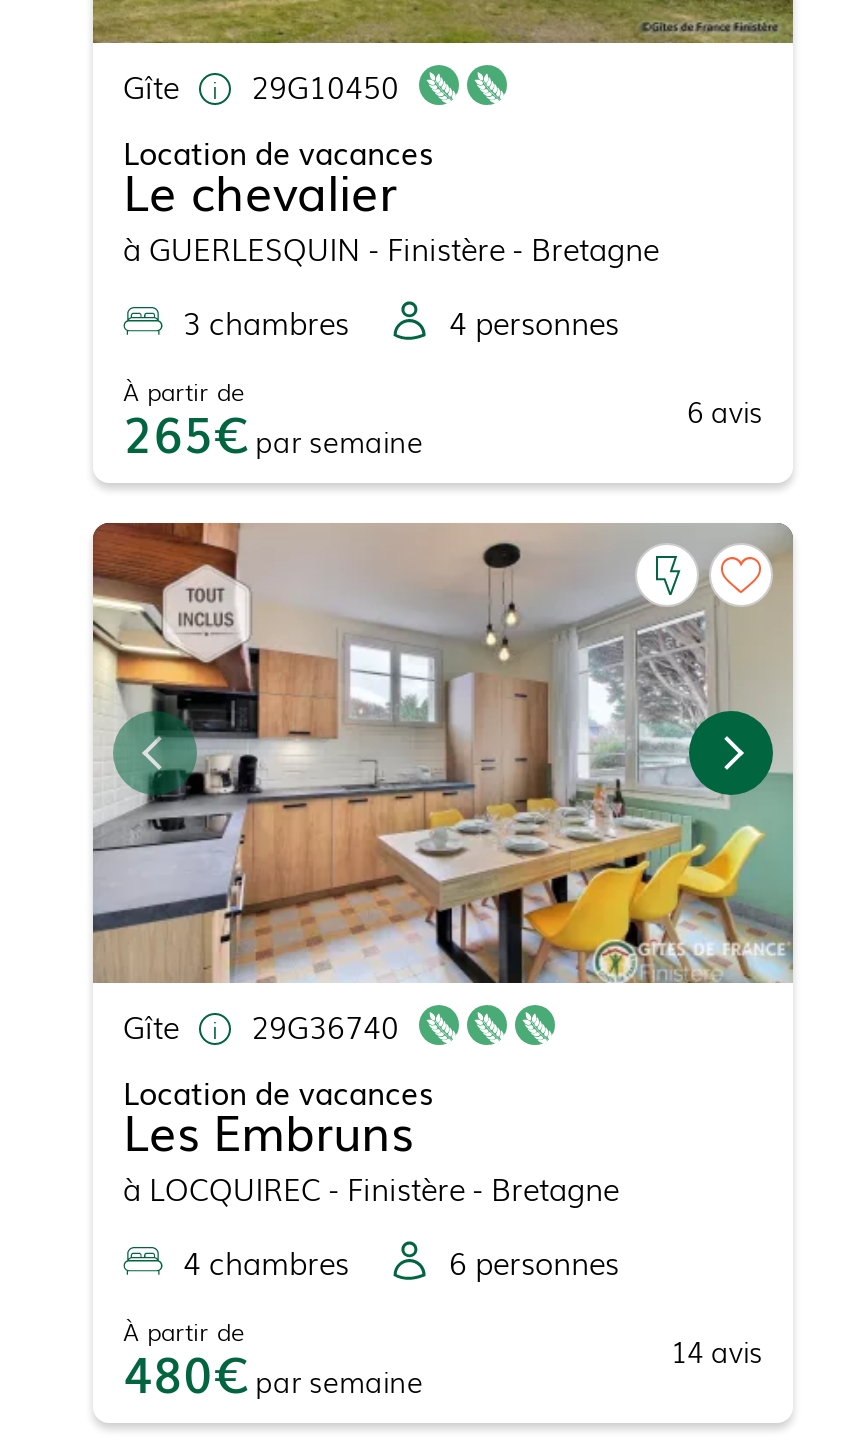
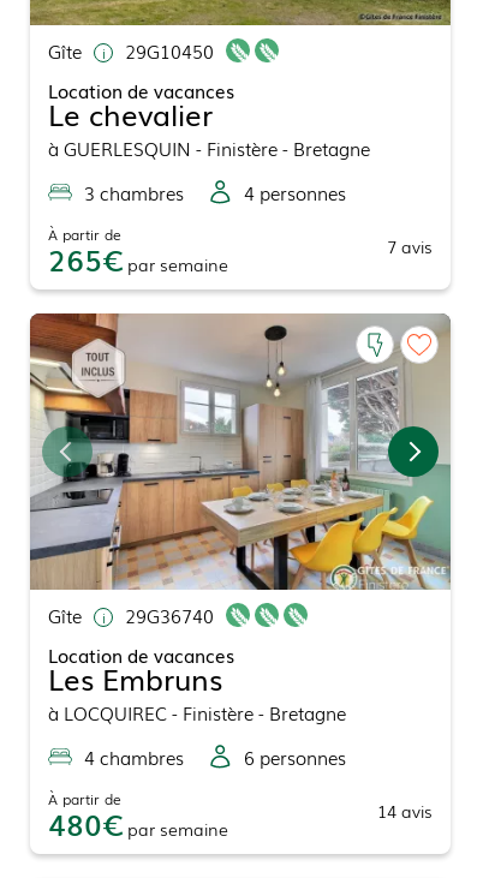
- 6 avis
+ 7 avis
